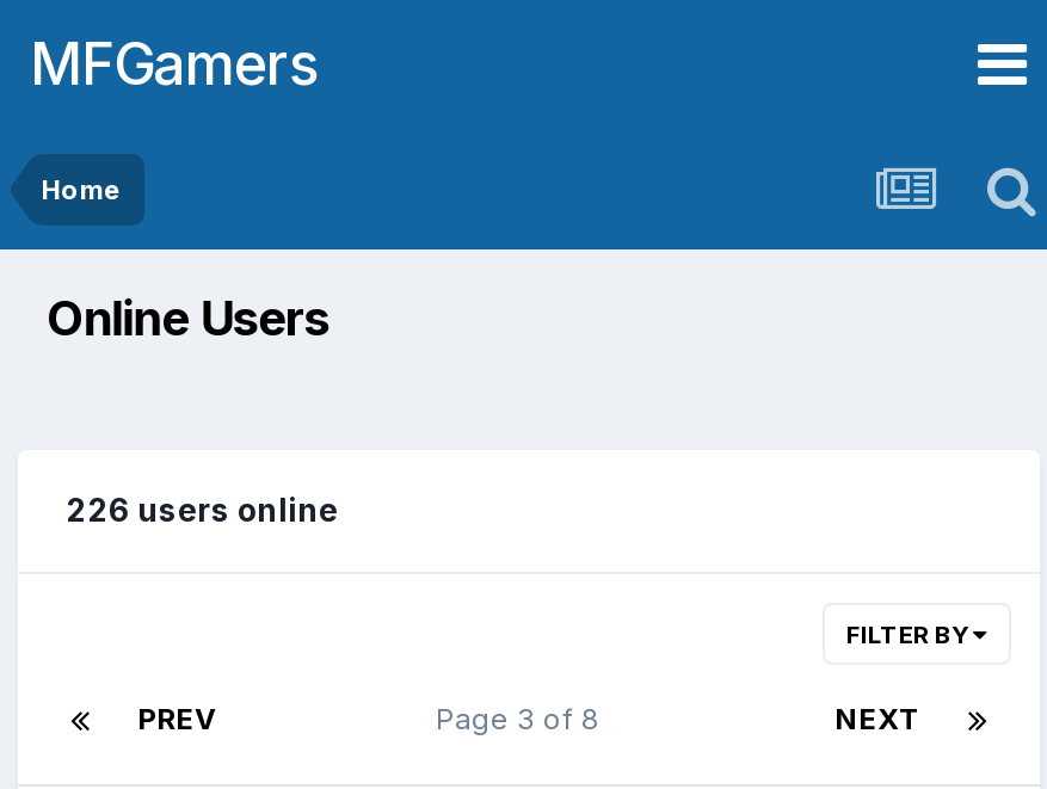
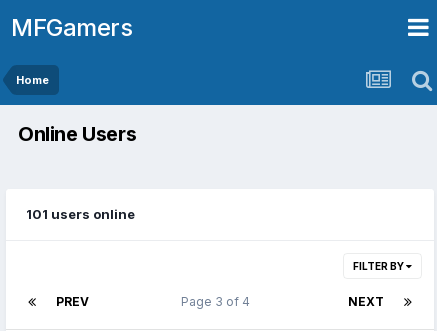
- 226 users online
+ 101 users online

- Page 3 of 8
+ Page 3 of 4
